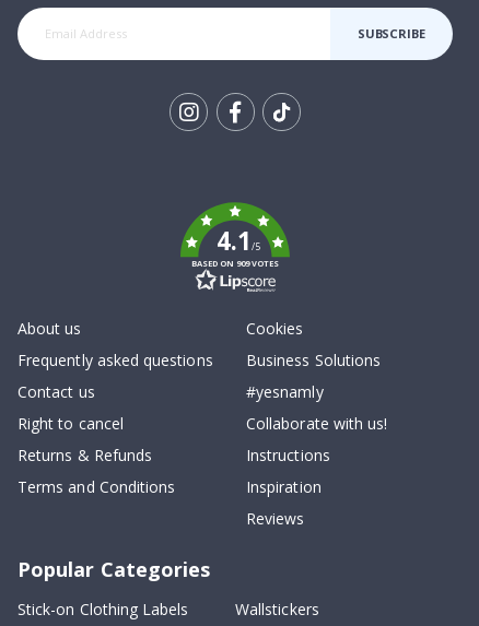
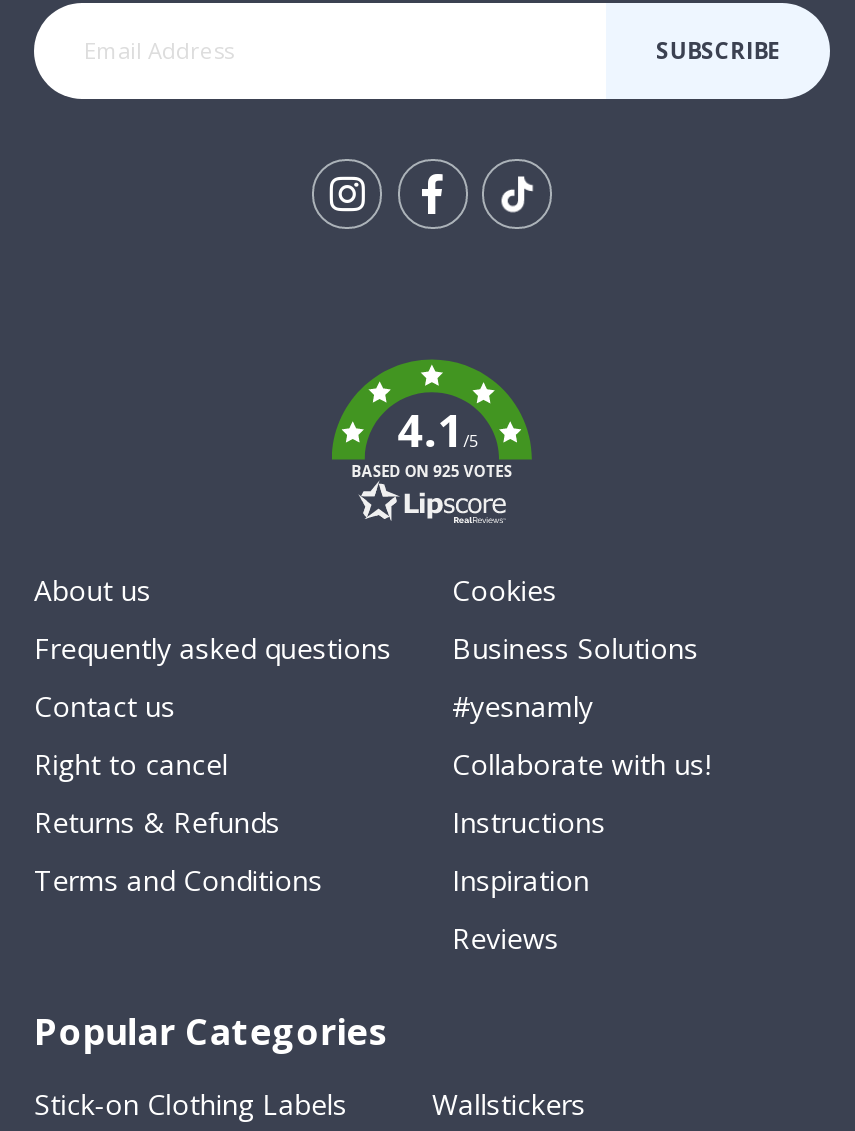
- BASED ON 909 VOTES
+ BASED ON 925 VOTES
